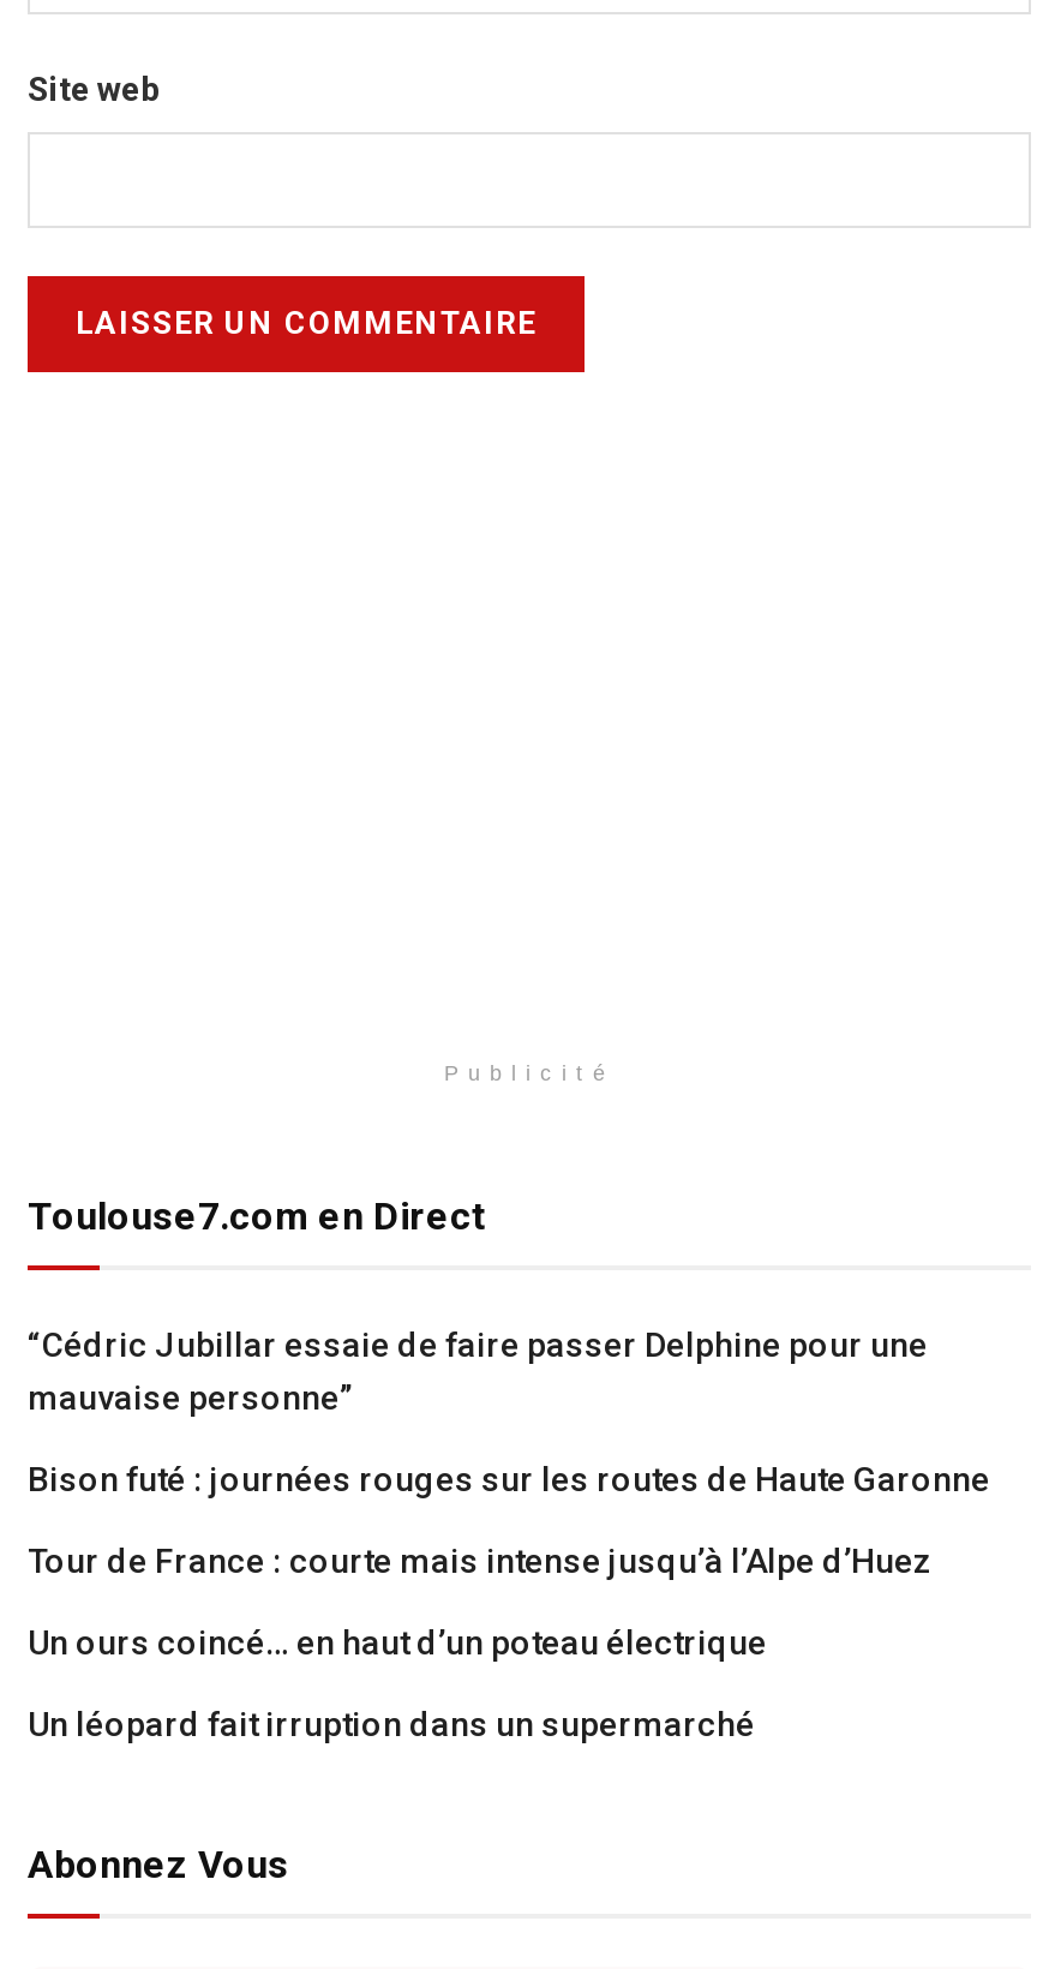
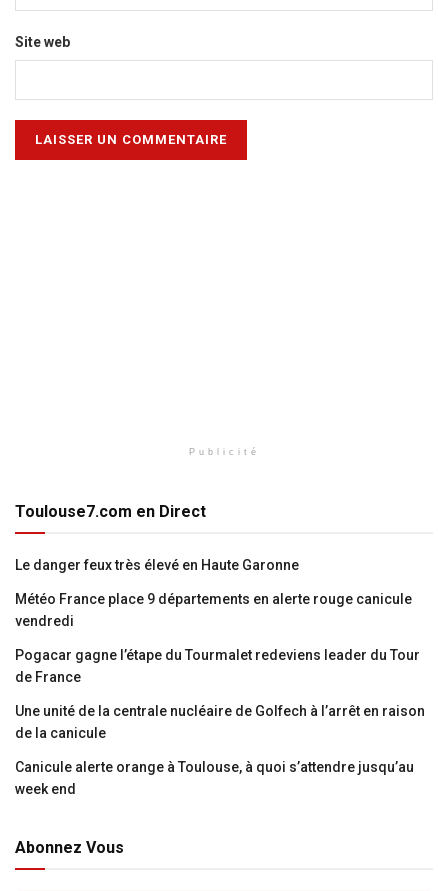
- “Cédric Jubillar essaie de faire passer Delphine pour une
- mauvaise personne”
+ Le danger feux très élevé en Haute Garonne

- Bison futé : journées rouges sur les routes de Haute Garonne
+ Météo France place 9 départements en alerte rouge canicule
+ vendredi

- Tour de France : courte mais intense jusqu’à l’Alpe d’Huez
+ Pogacar gagne l’étape du Tourmalet redeviens leader du Tour
+ de France

- Un ours coincé… en haut d’un poteau électrique
+ Une unité de la centrale nucléaire de Golfech à l’arrêt en raison
+ de la canicule

- Un léopard fait irruption dans un supermarché
+ Canicule alerte orange à Toulouse, à quoi s’attendre jusqu’au
+ week end
